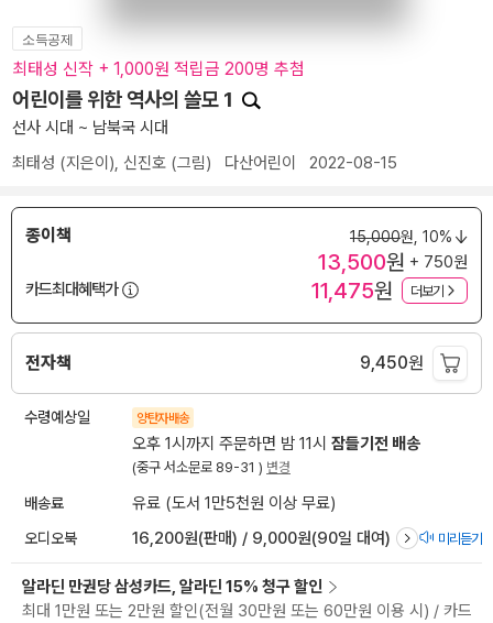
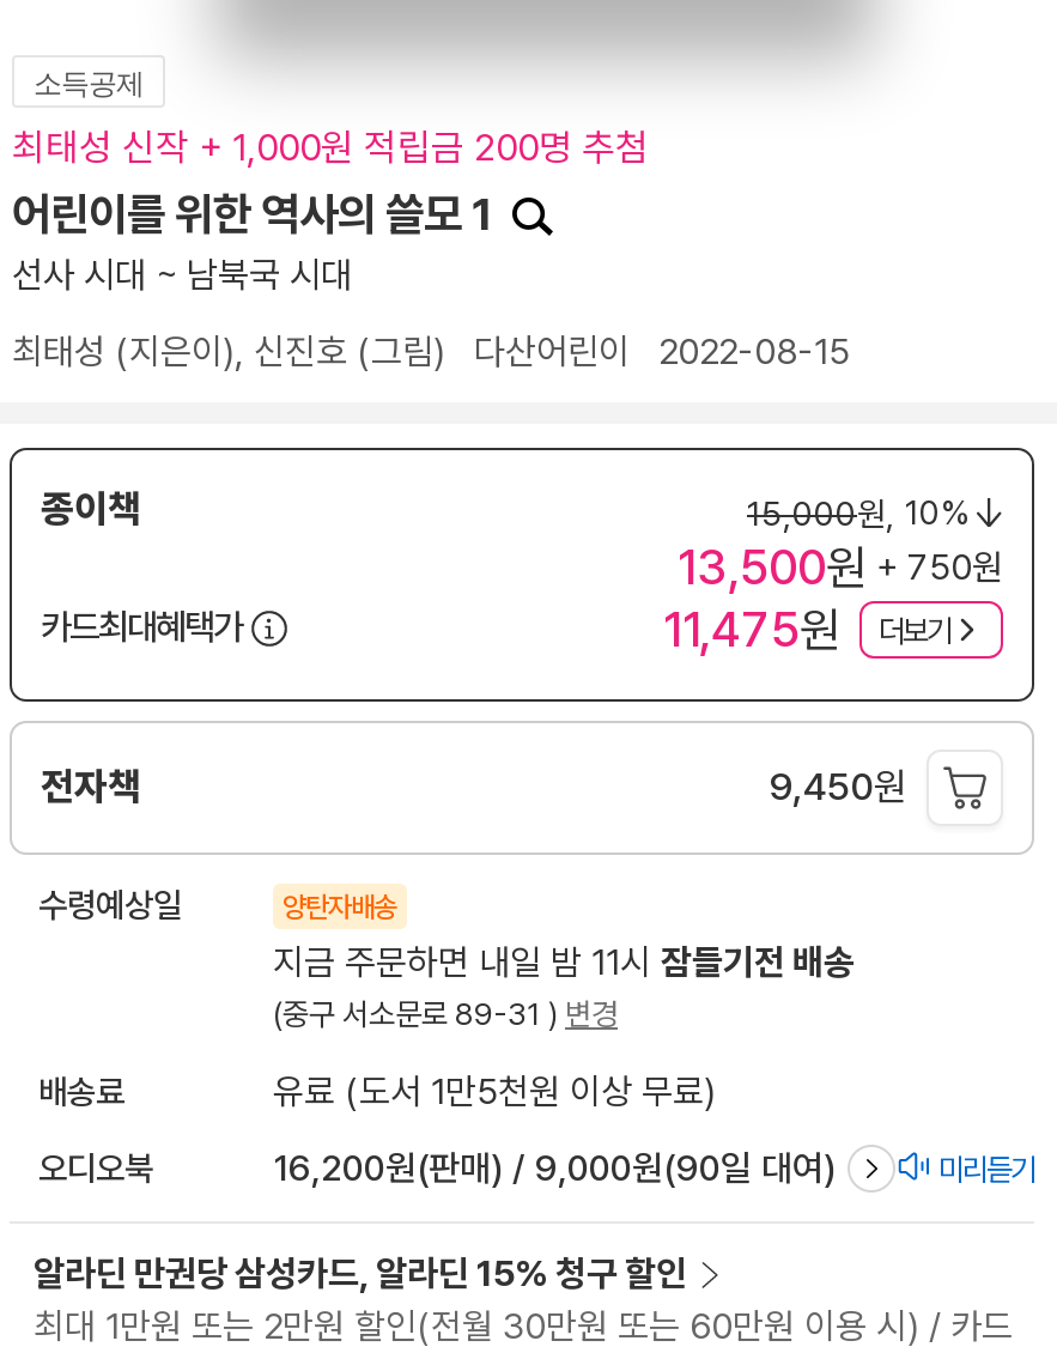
- 오후 1시까지 주문하면 밤 11시 잠들기전 배송
+ 지금 주문하면 내일 밤 11시 잠들기전 배송
